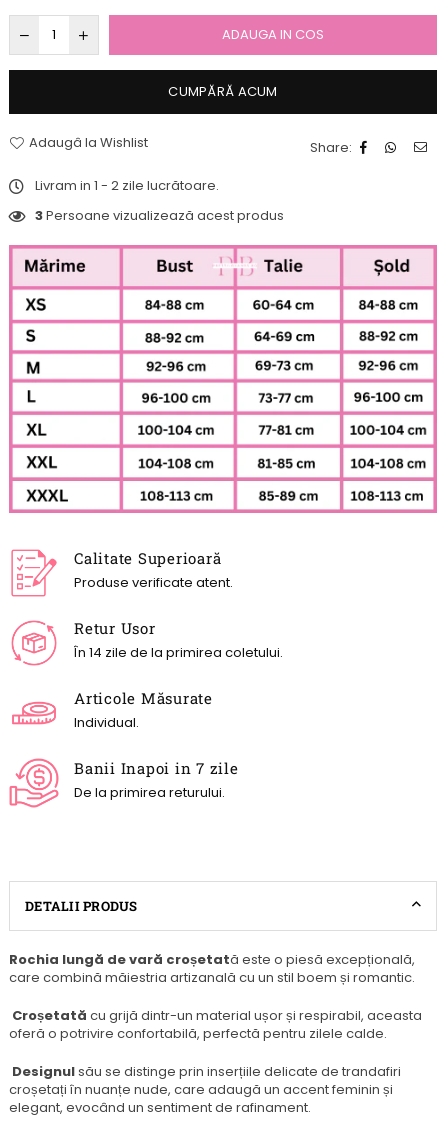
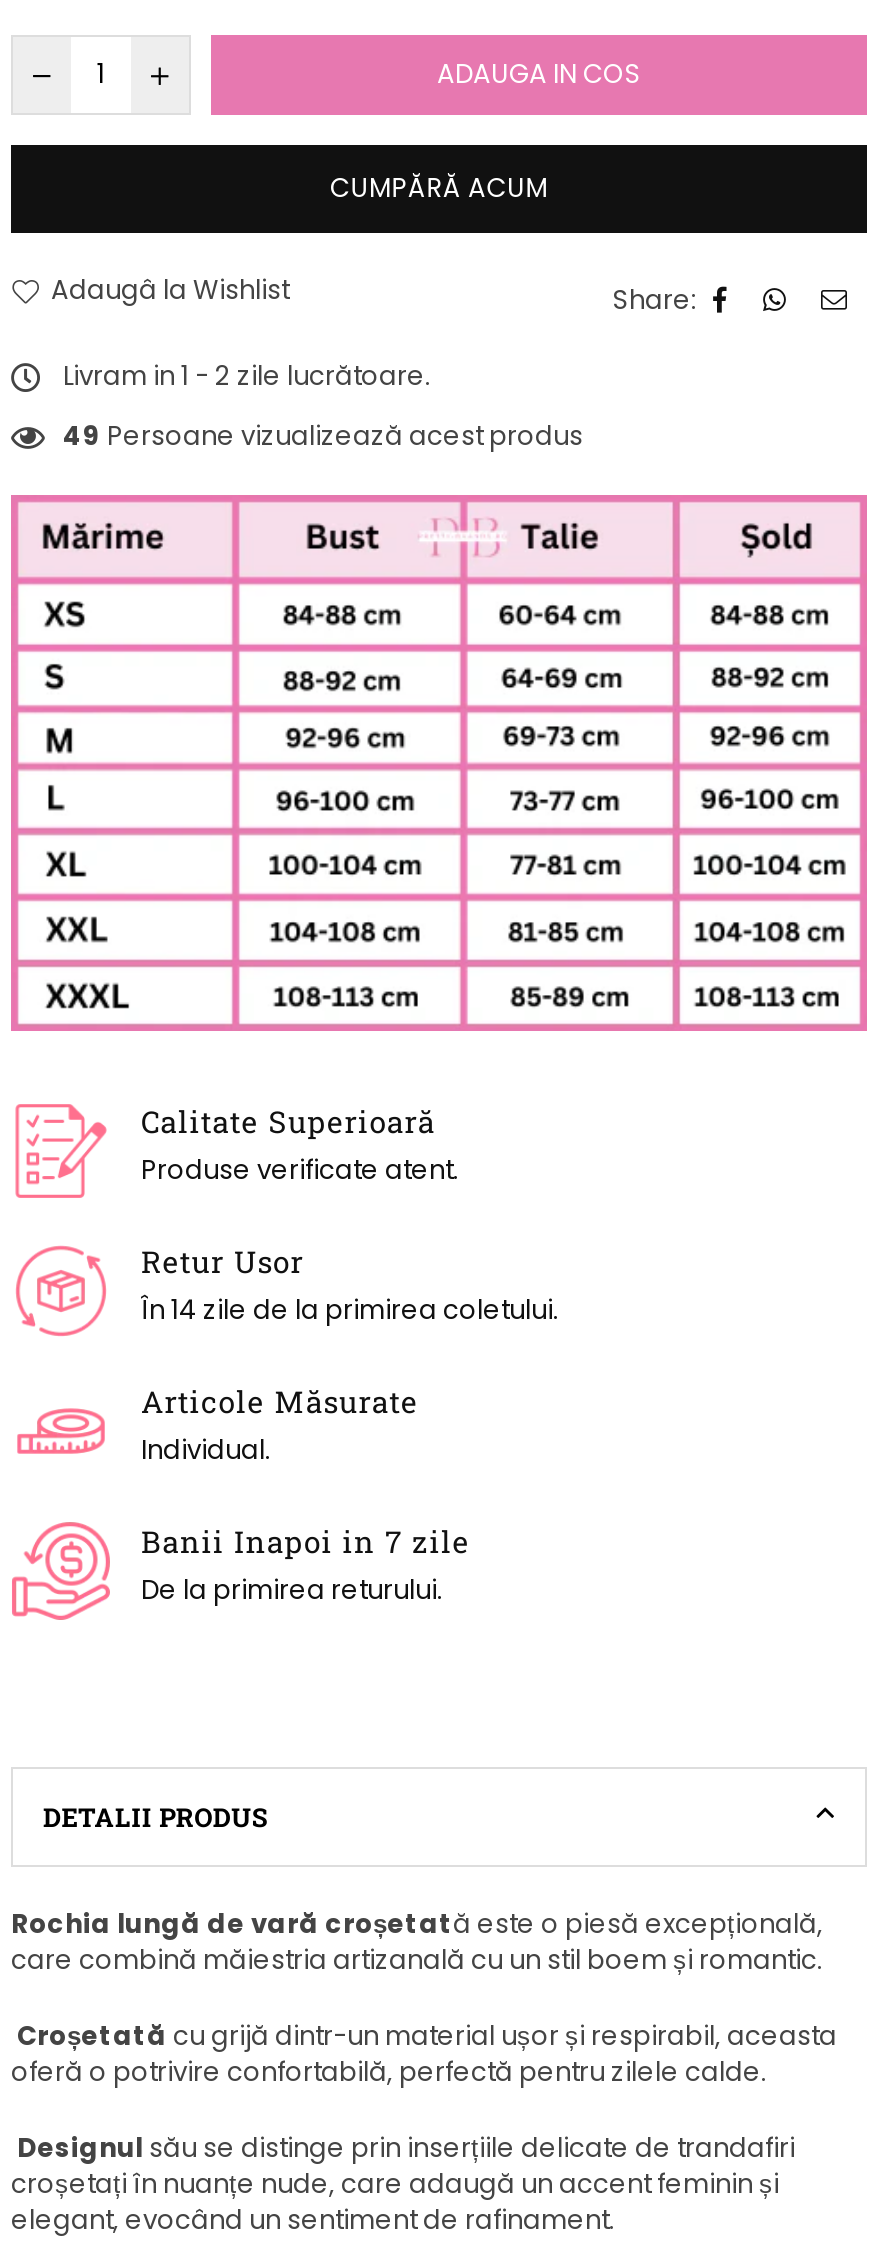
- 3 Persoane vizualizează acest produs
+ 49 Persoane vizualizează acest produs
